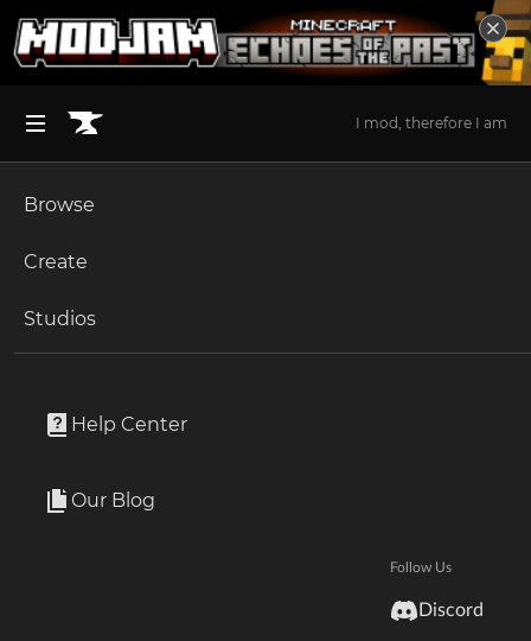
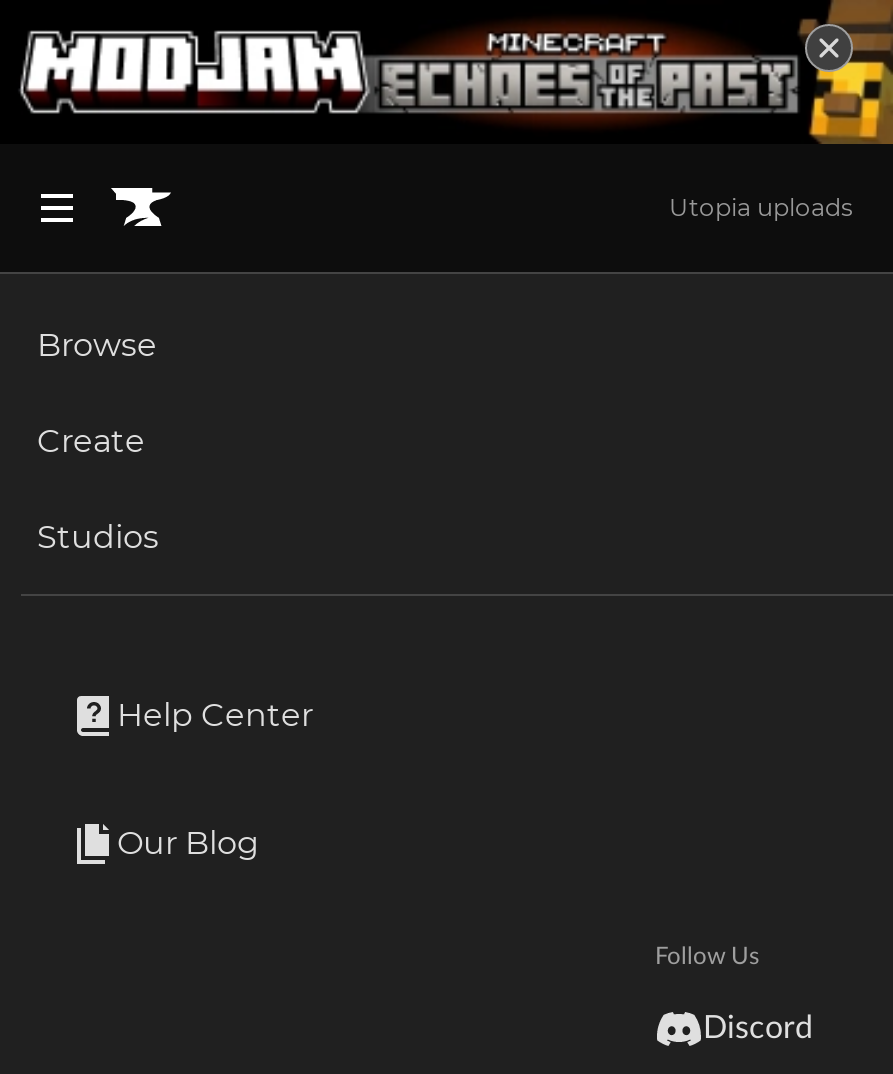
- I mod, therefore I am
+ Utopia uploads
